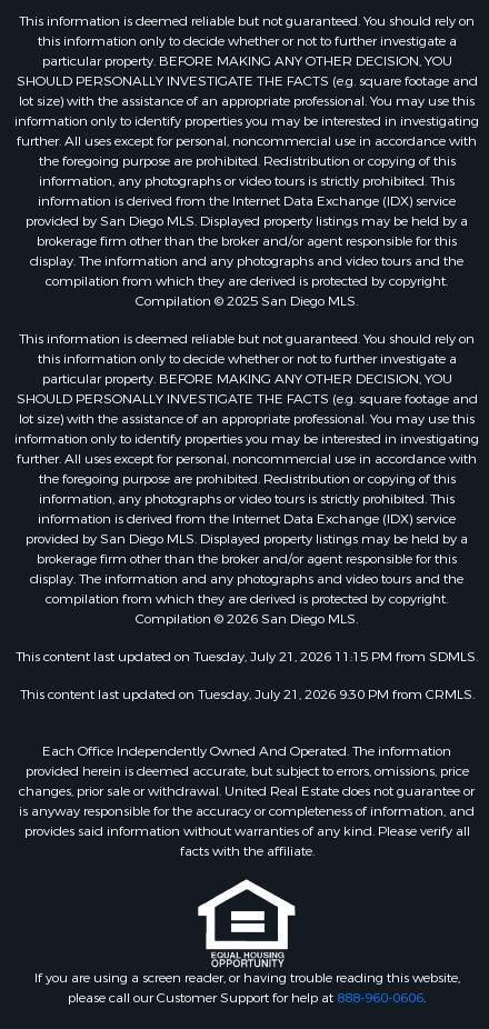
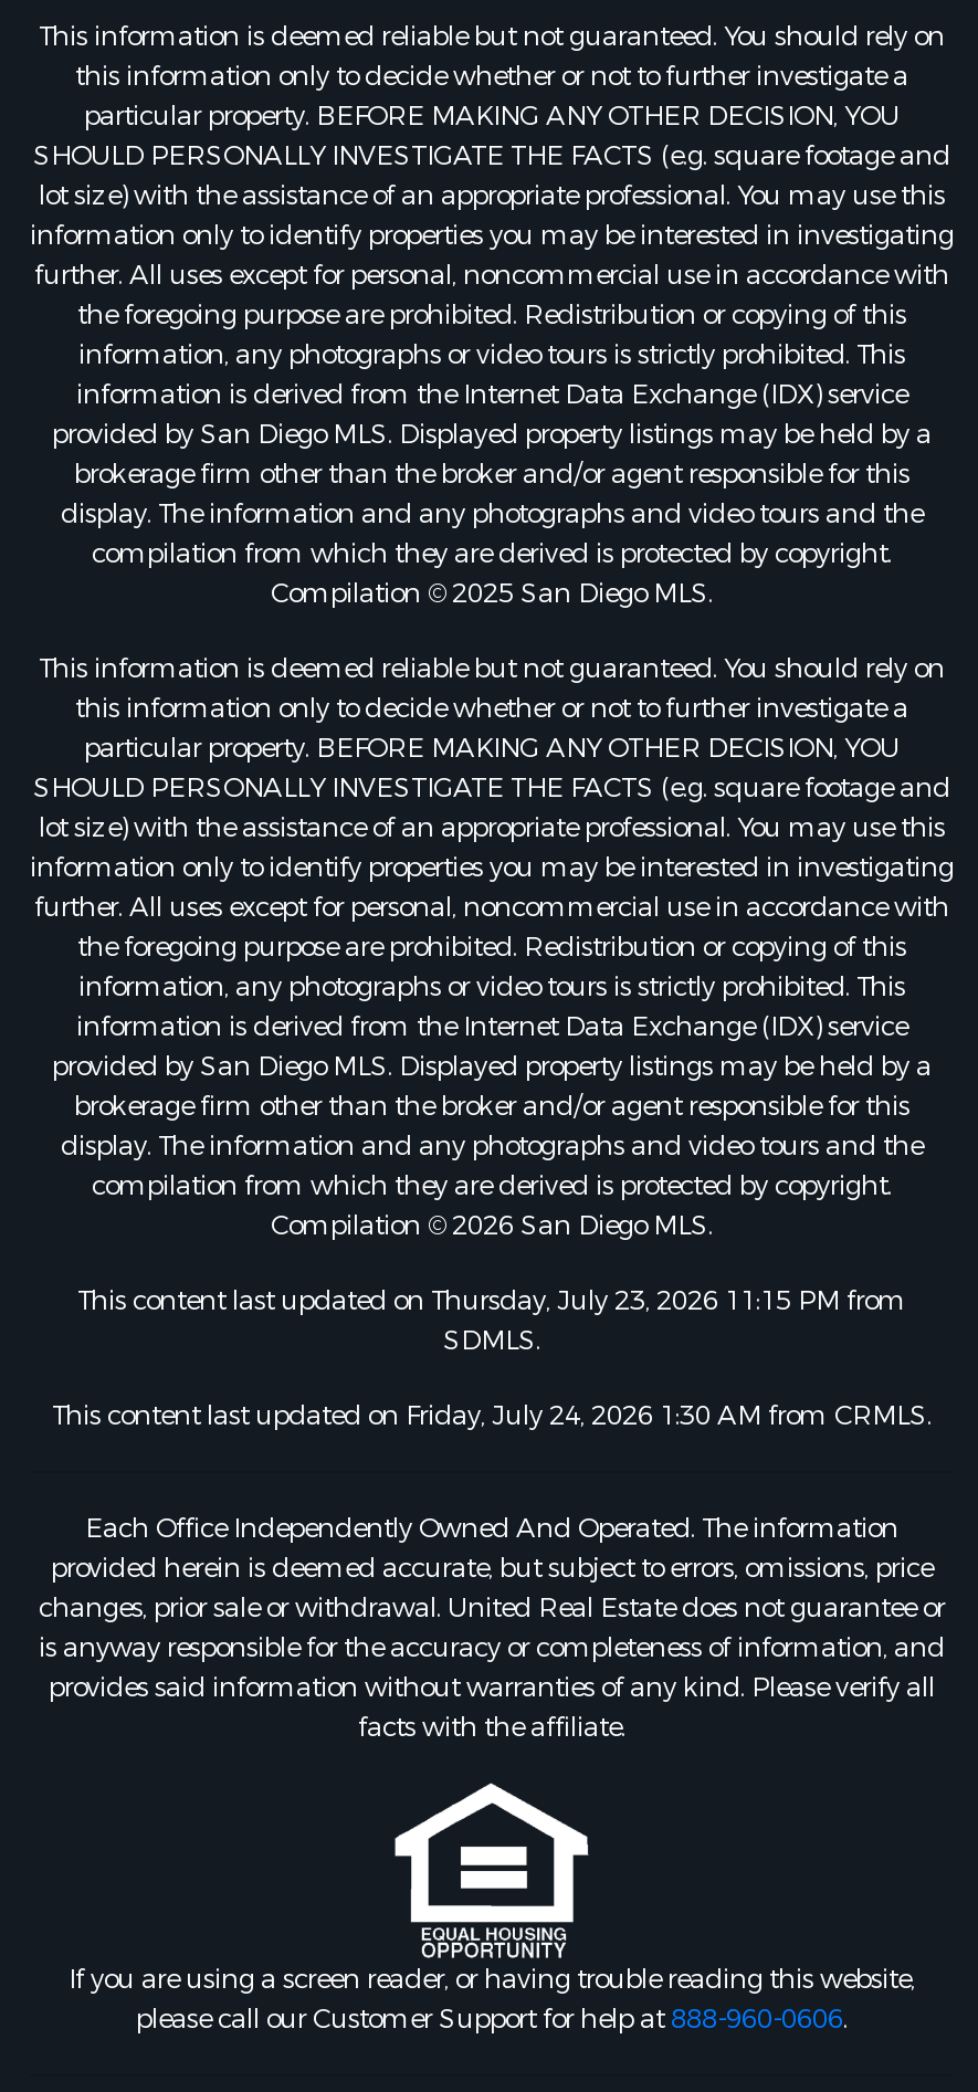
- This content last updated on Tuesday, July 21, 2026 11:15 PM from SDMLS.
+ This content last updated on Thursday, July 23, 2026 11:15 PM from
+ SDMLS.

- This content last updated on Tuesday, July 21, 2026 9:30 PM from CRMLS.
+ This content last updated on Friday, July 24, 2026 1:30 AM from CRMLS.
